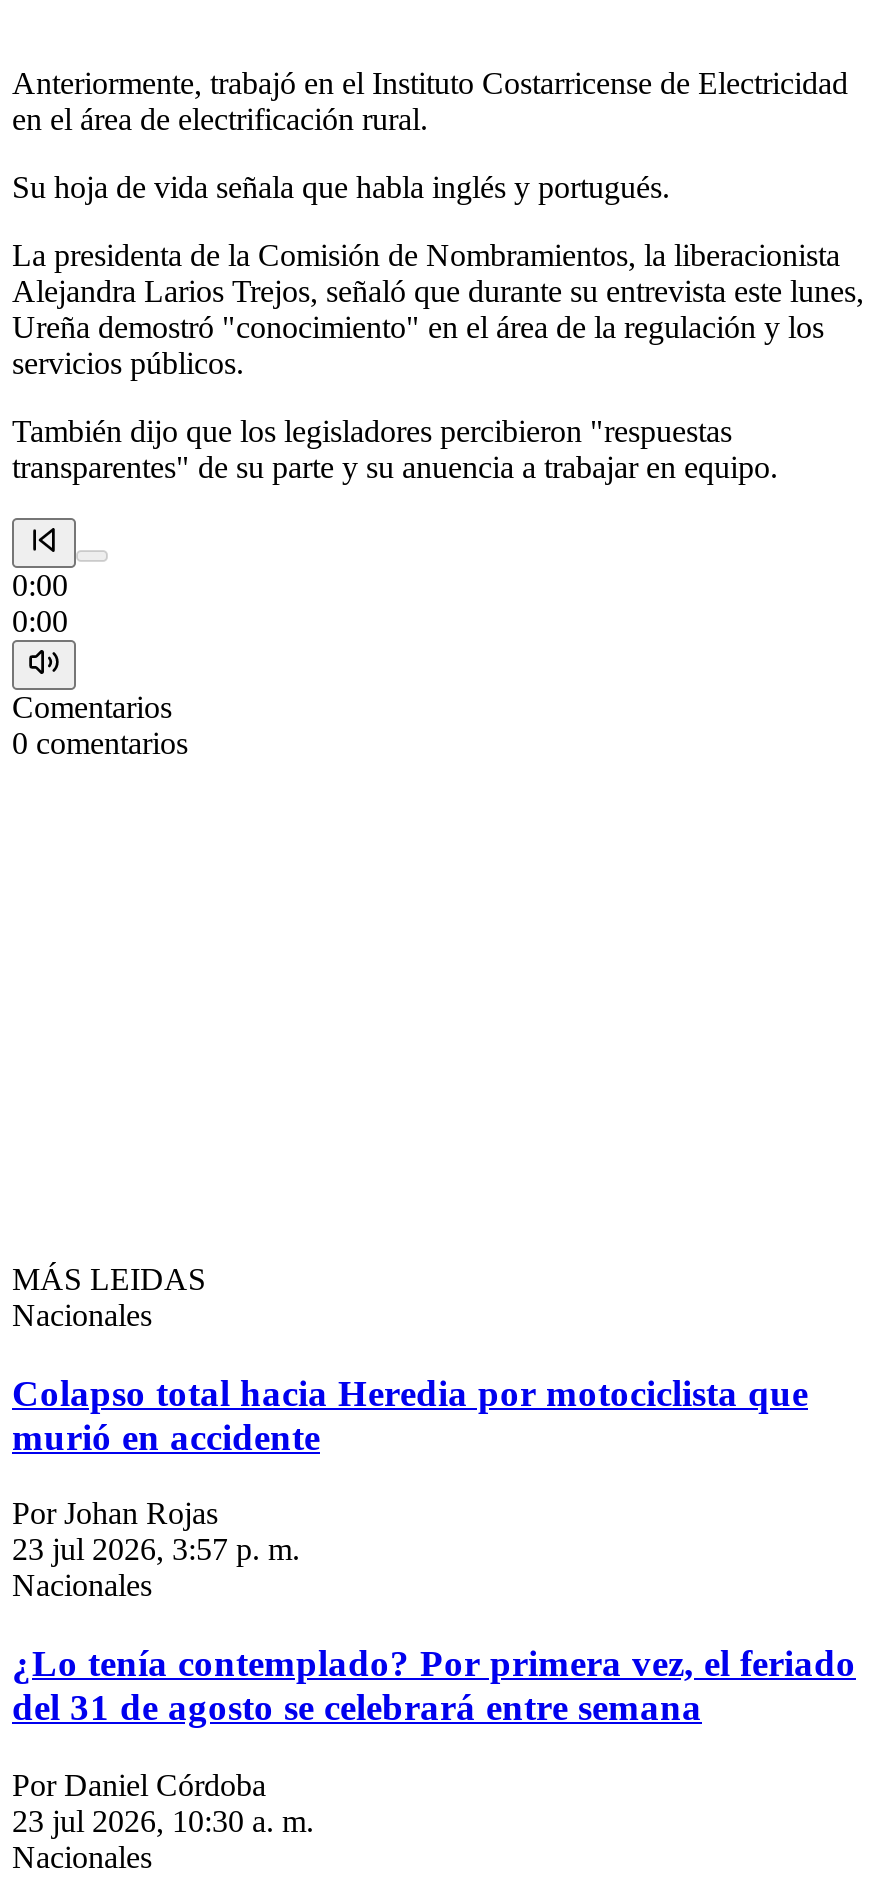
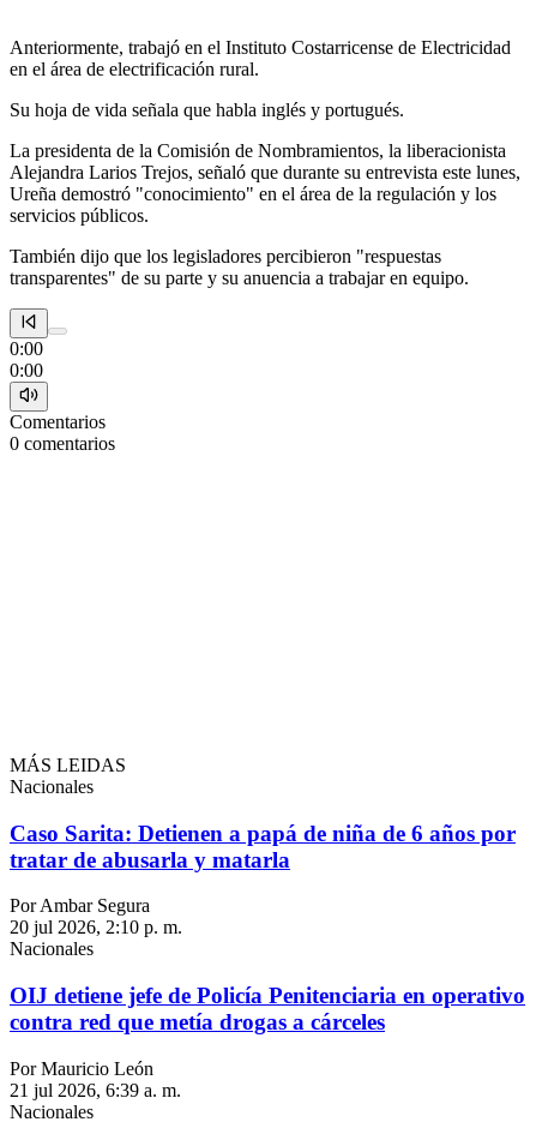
- Colapso total hacia Heredia por motociclista que
- murió en accidente
+ Caso Sarita: Detienen a papá de niña de 6 años por
+ tratar de abusarla y matarla

- Por Johan Rojas
- 23 jul 2026, 3:57 p. m.
+ Por Ambar Segura
+ 20 jul 2026, 2:10 p. m.

- ¿Lo tenía contemplado? Por primera vez, el feriado
- del 31 de agosto se celebrará entre semana
+ OIJ detiene jefe de Policía Penitenciaria en operativo
+ contra red que metía drogas a cárceles

- Por Daniel Córdoba
- 23 jul 2026, 10:30 a. m.
+ Por Mauricio León
+ 21 jul 2026, 6:39 a. m.
